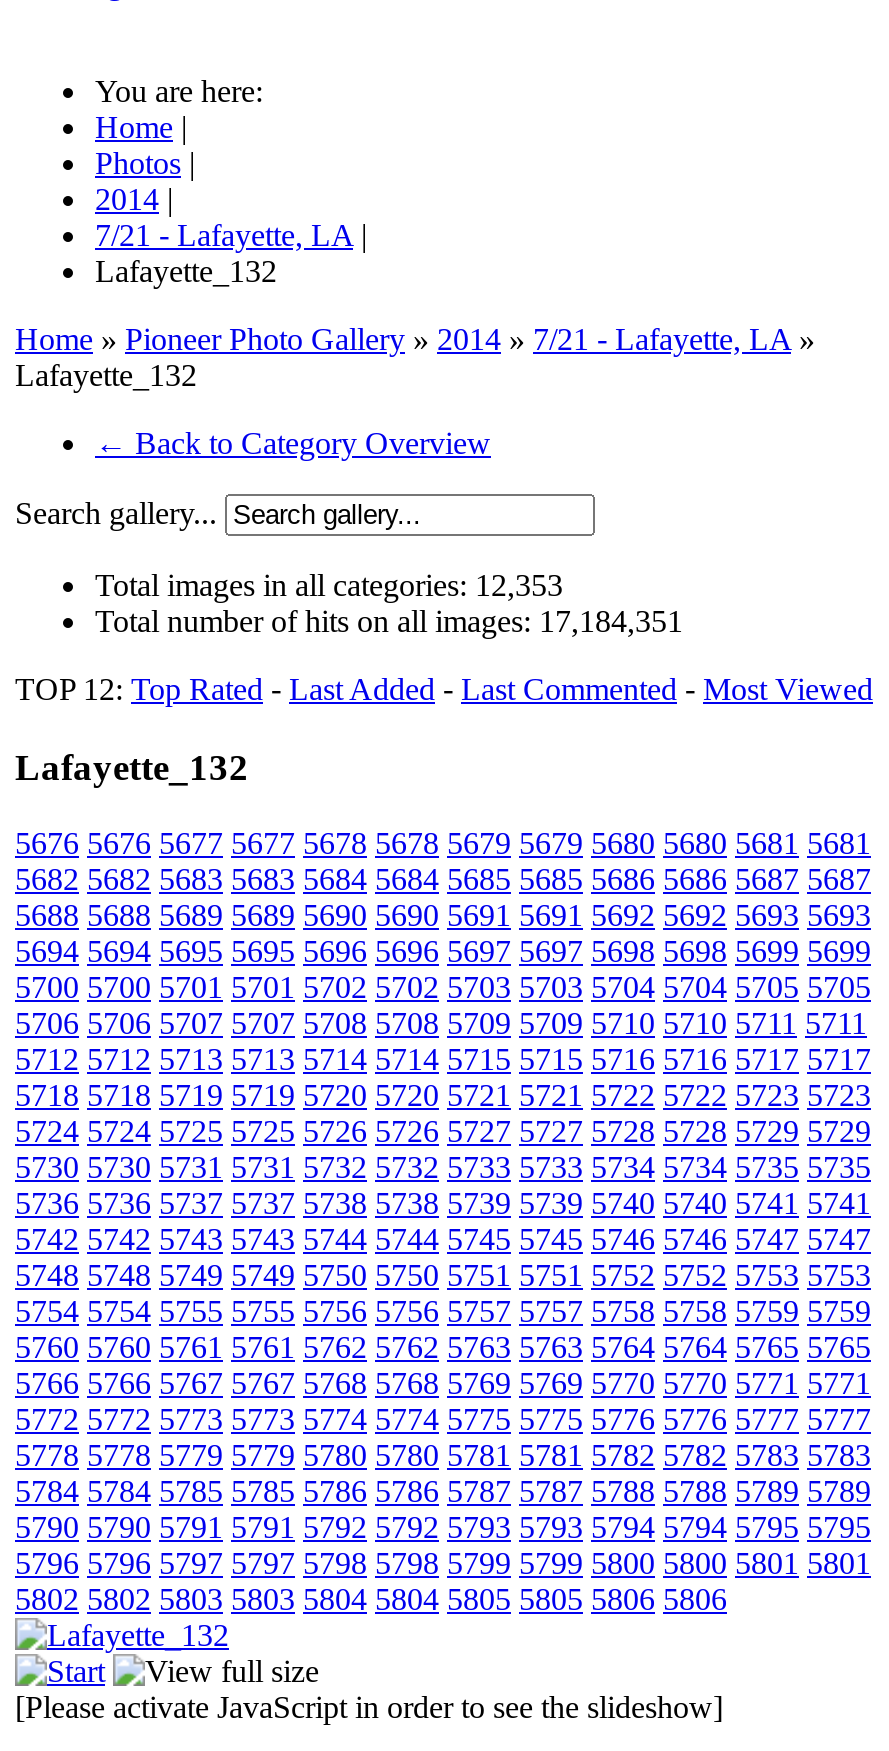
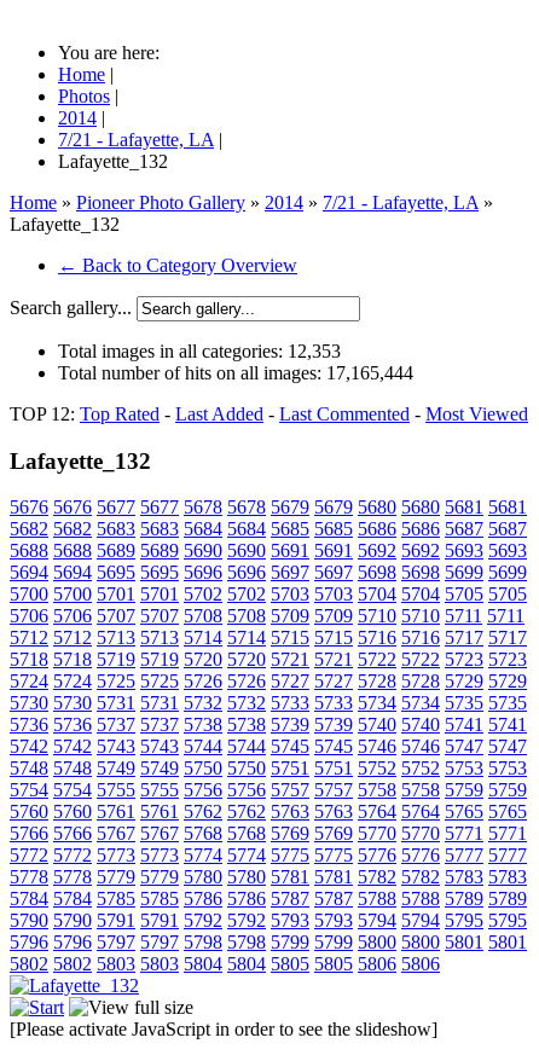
- Total number of hits on all images: 17,184,351
+ Total number of hits on all images: 17,165,444
